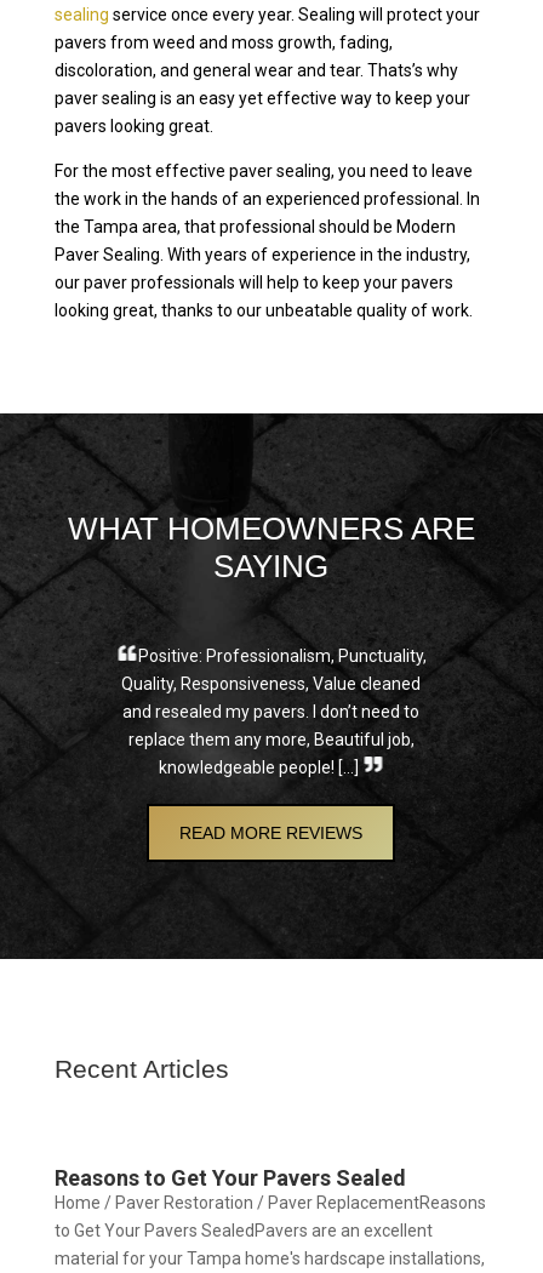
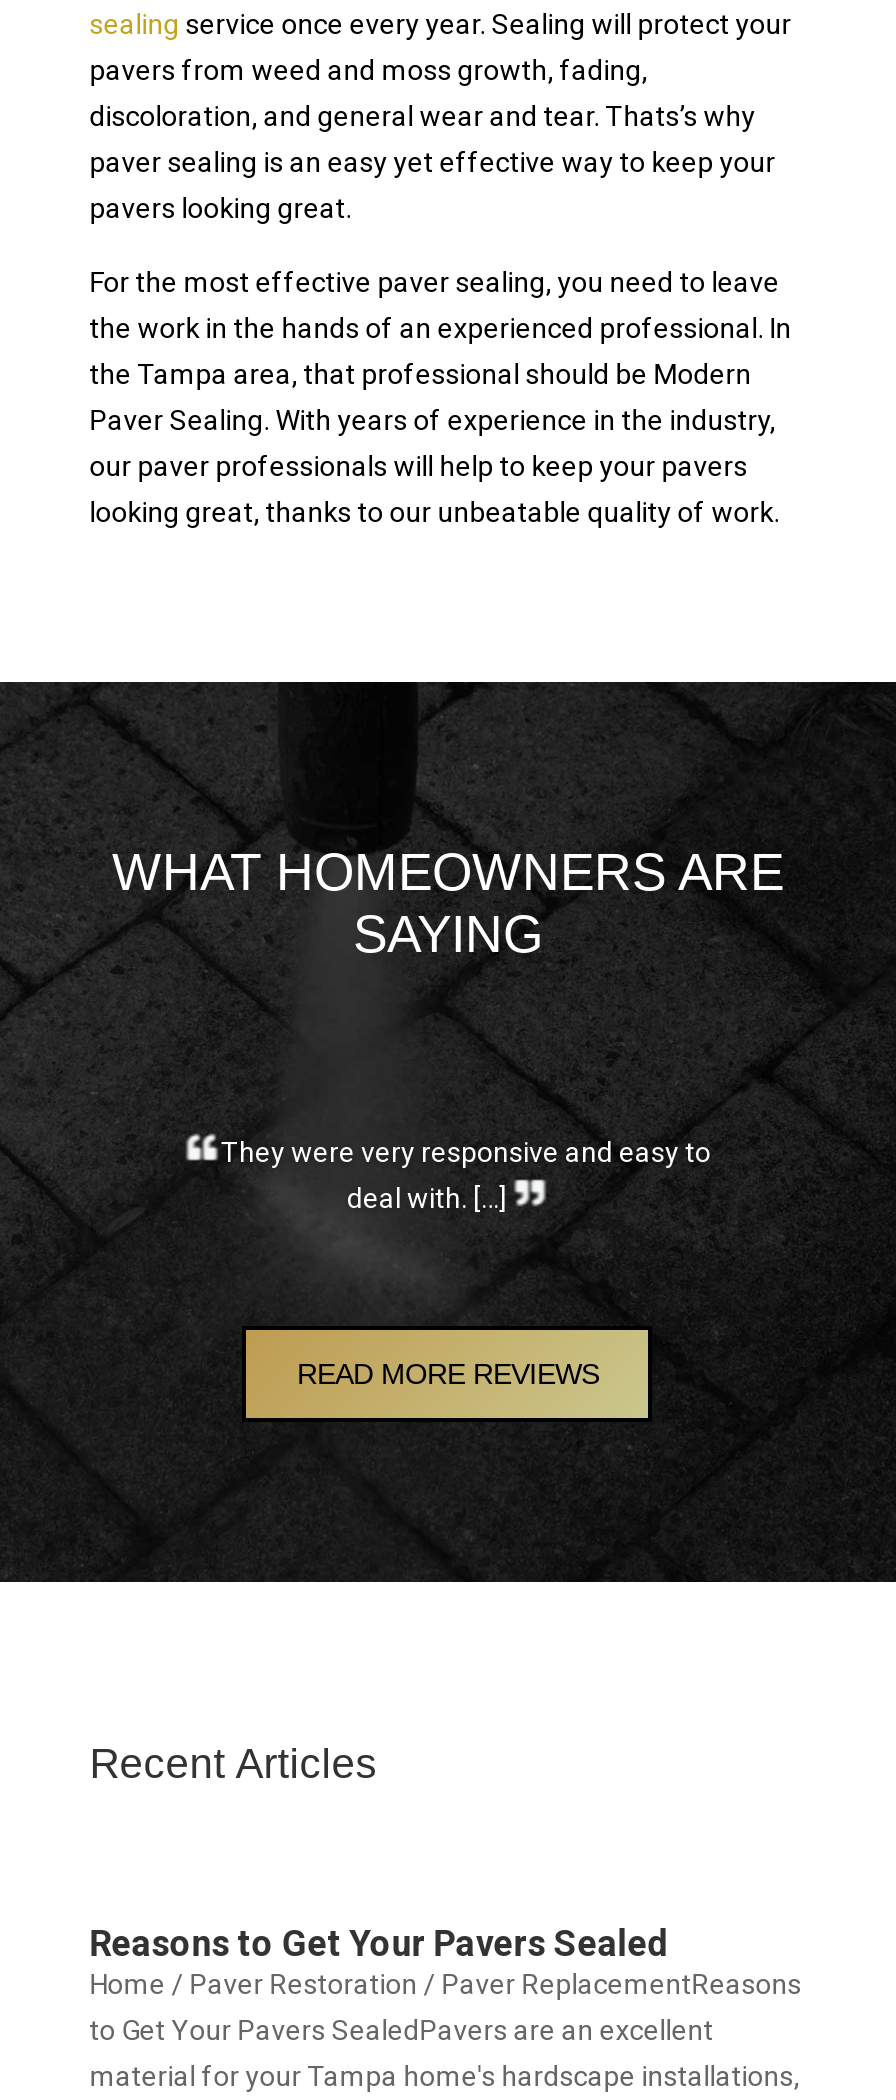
- Positive: Professionalism, Punctuality,
- Quality, Responsiveness, Value cleaned
- and resealed my pavers. I don’t need to
- replace them any more, Beautiful job,
- knowledgeable people! […]
+ They were very responsive and easy to
+ deal with. […]
